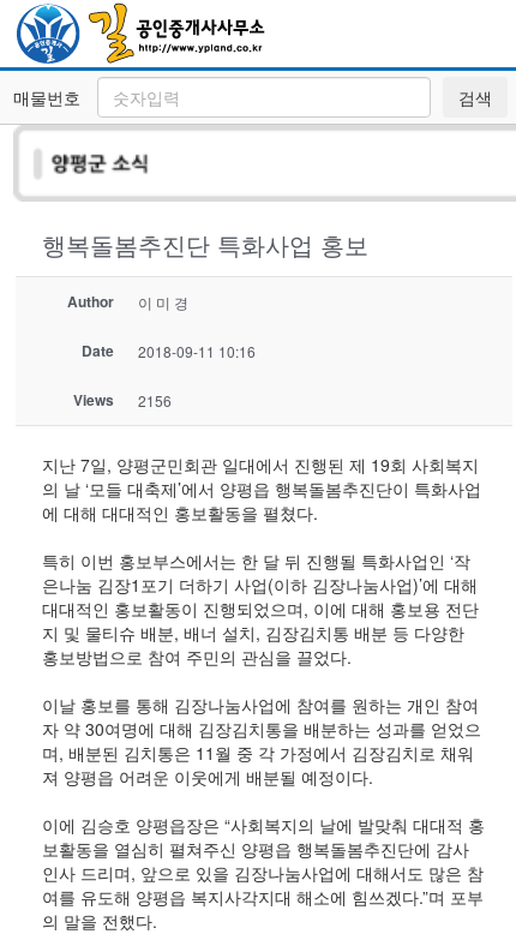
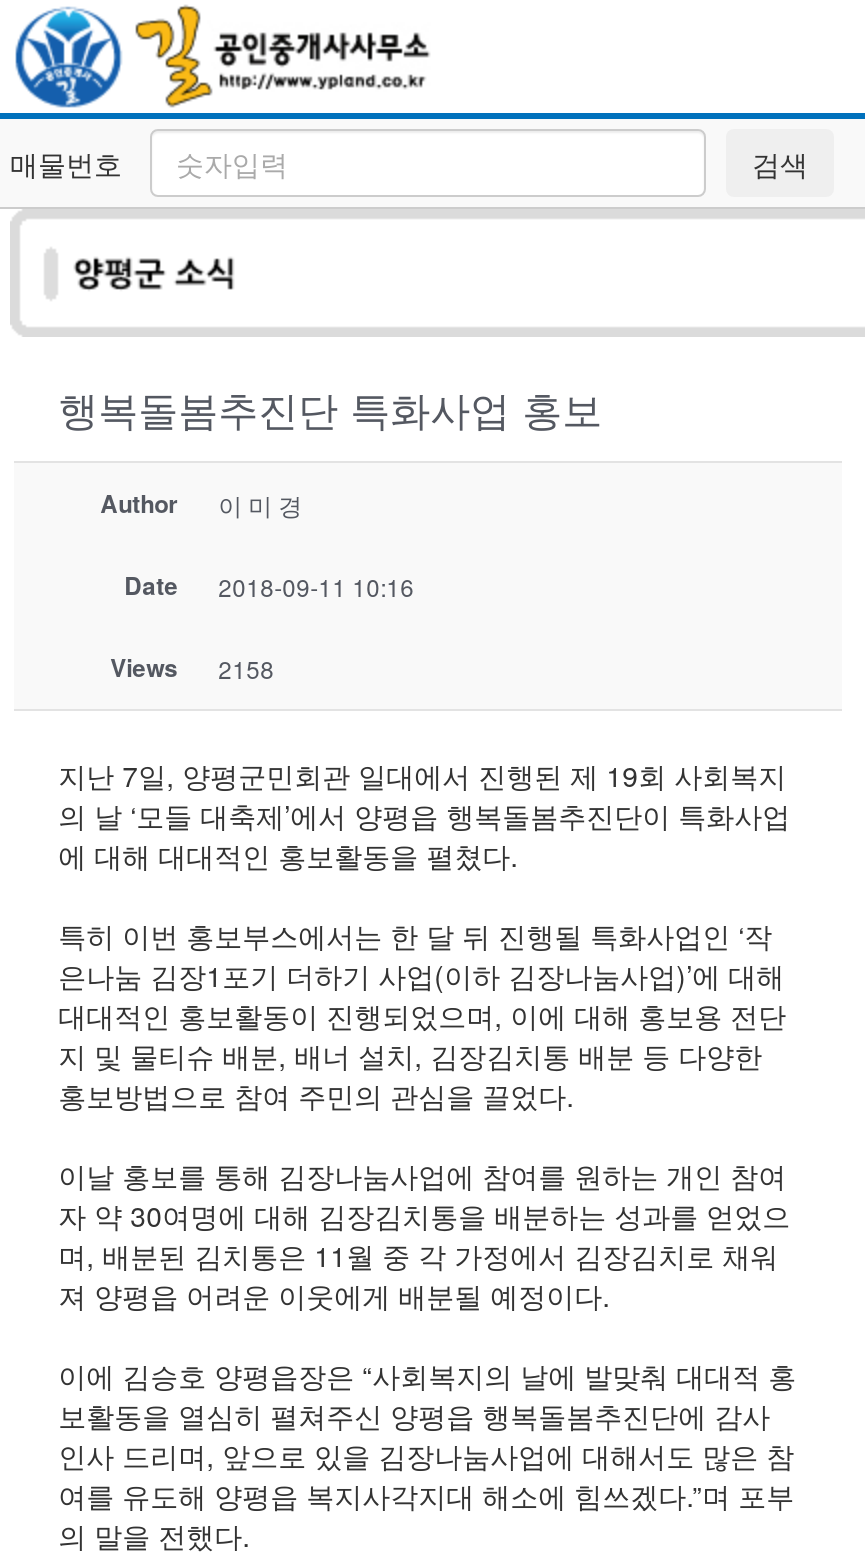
- Views 2156
+ Views 2158
